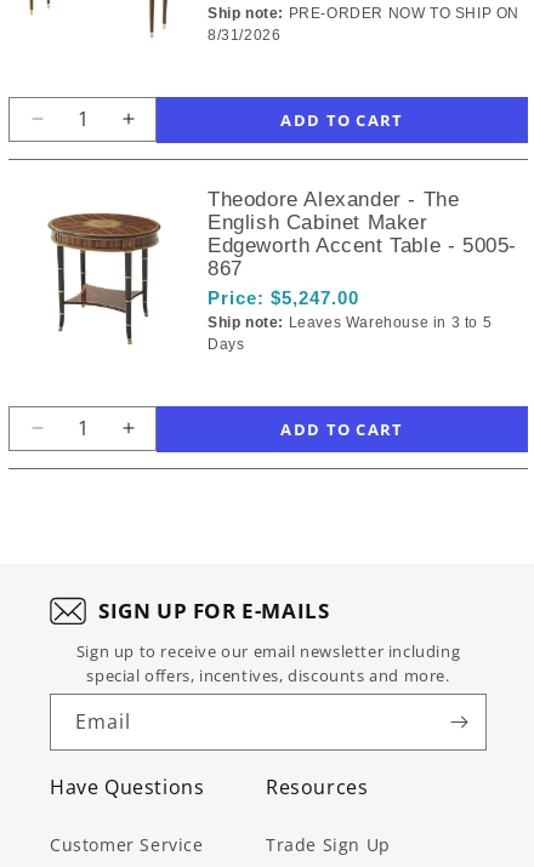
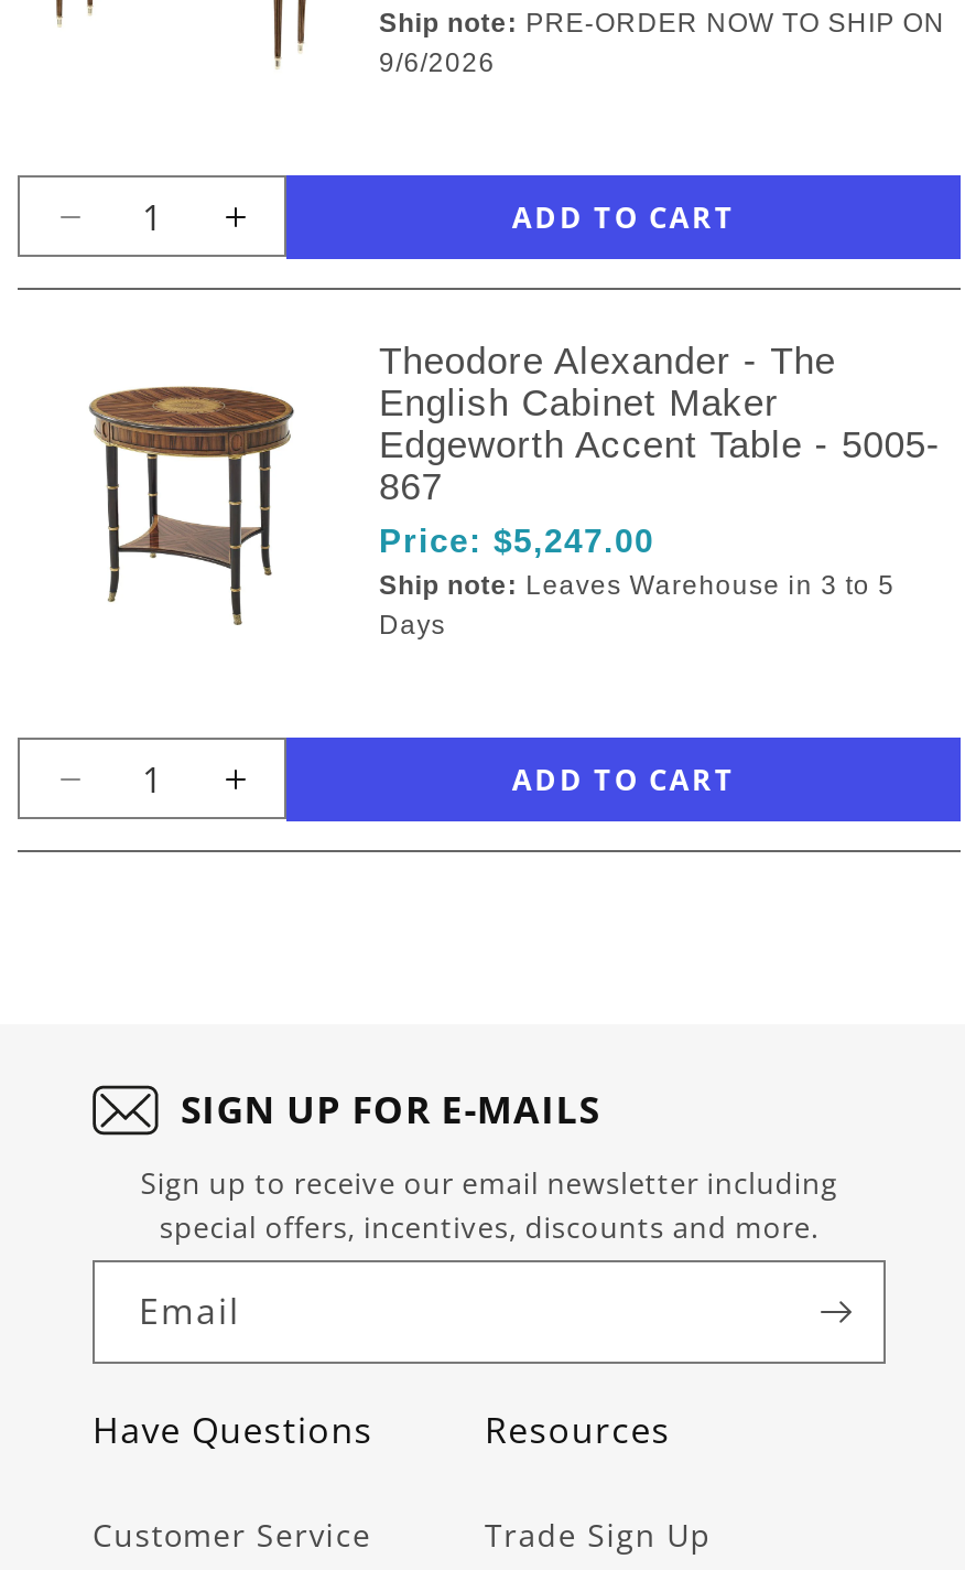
- 8/31/2026
+ 9/6/2026
